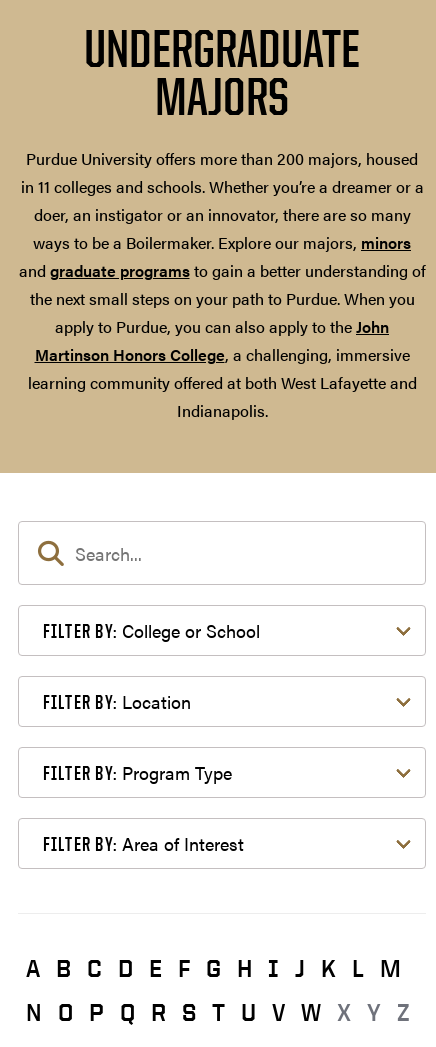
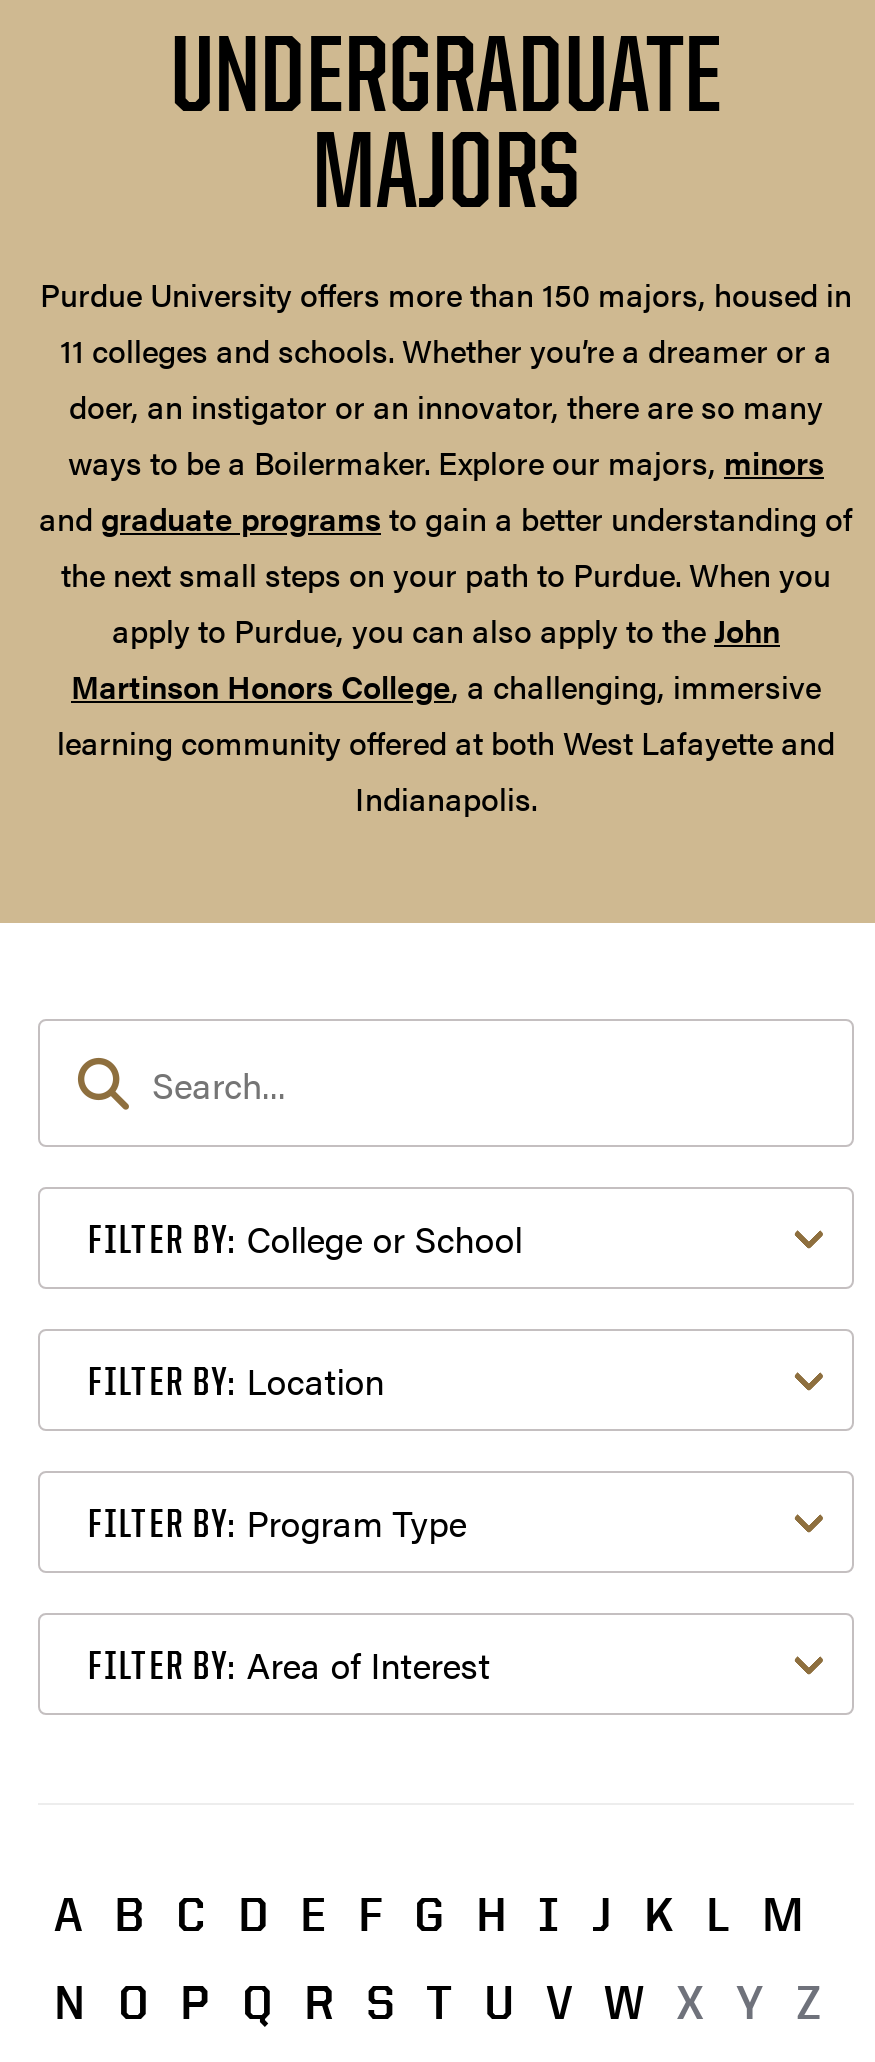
- Purdue University offers more than 200 majors, housed
- in 11 colleges and schools. Whether you’re a dreamer or a
+ Purdue University offers more than 150 majors, housed in
+ 11 colleges and schools. Whether you’re a dreamer or a
